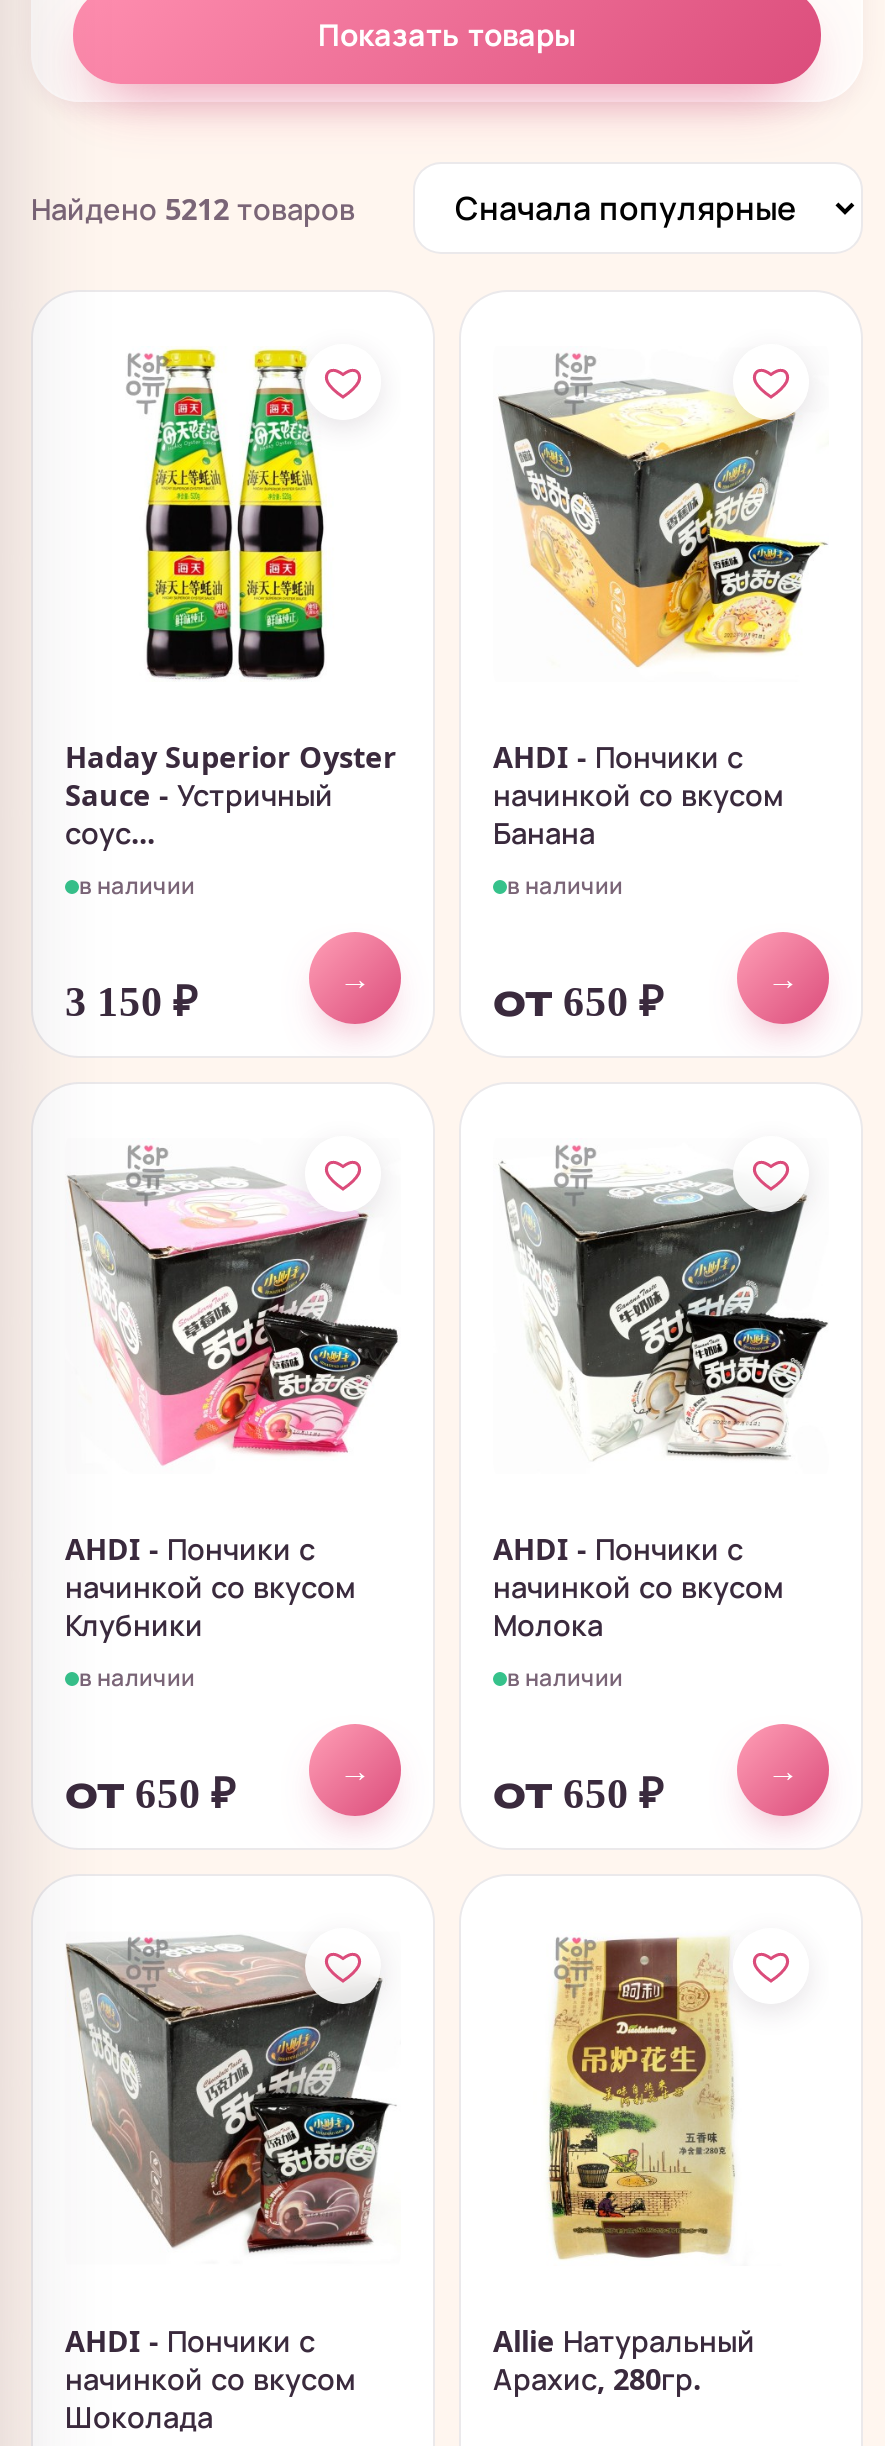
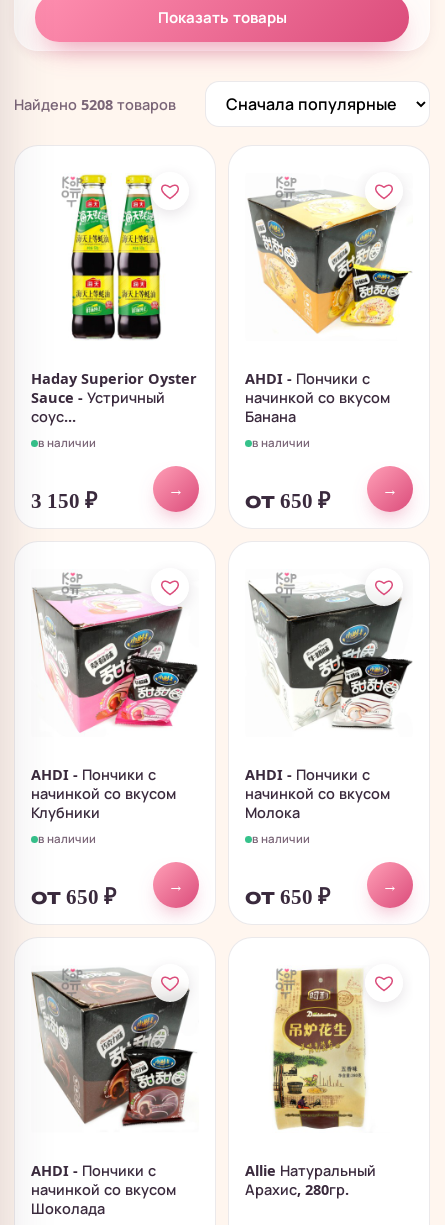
- Найдено 5212 товаров
+ Найдено 5208 товаров
